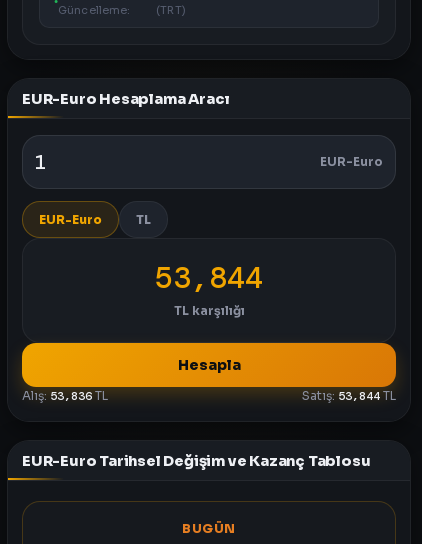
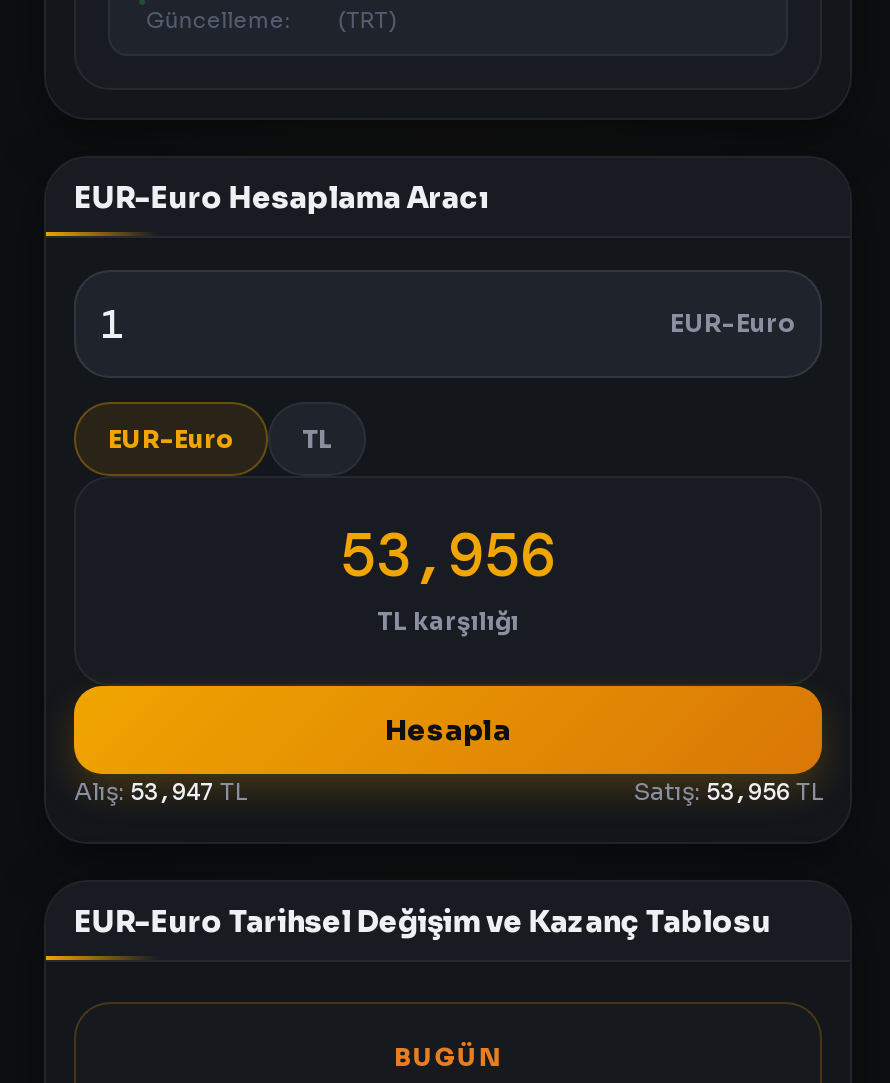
- 53,844
+ 53,956

- Alış: 53,836 TL
+ Alış: 53,947 TL

- Satış: 53,844 TL
+ Satış: 53,956 TL
